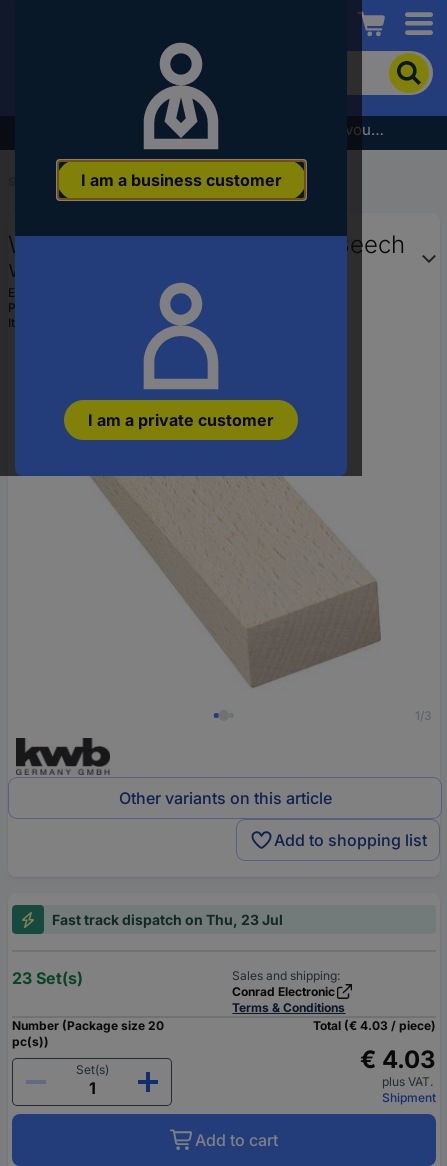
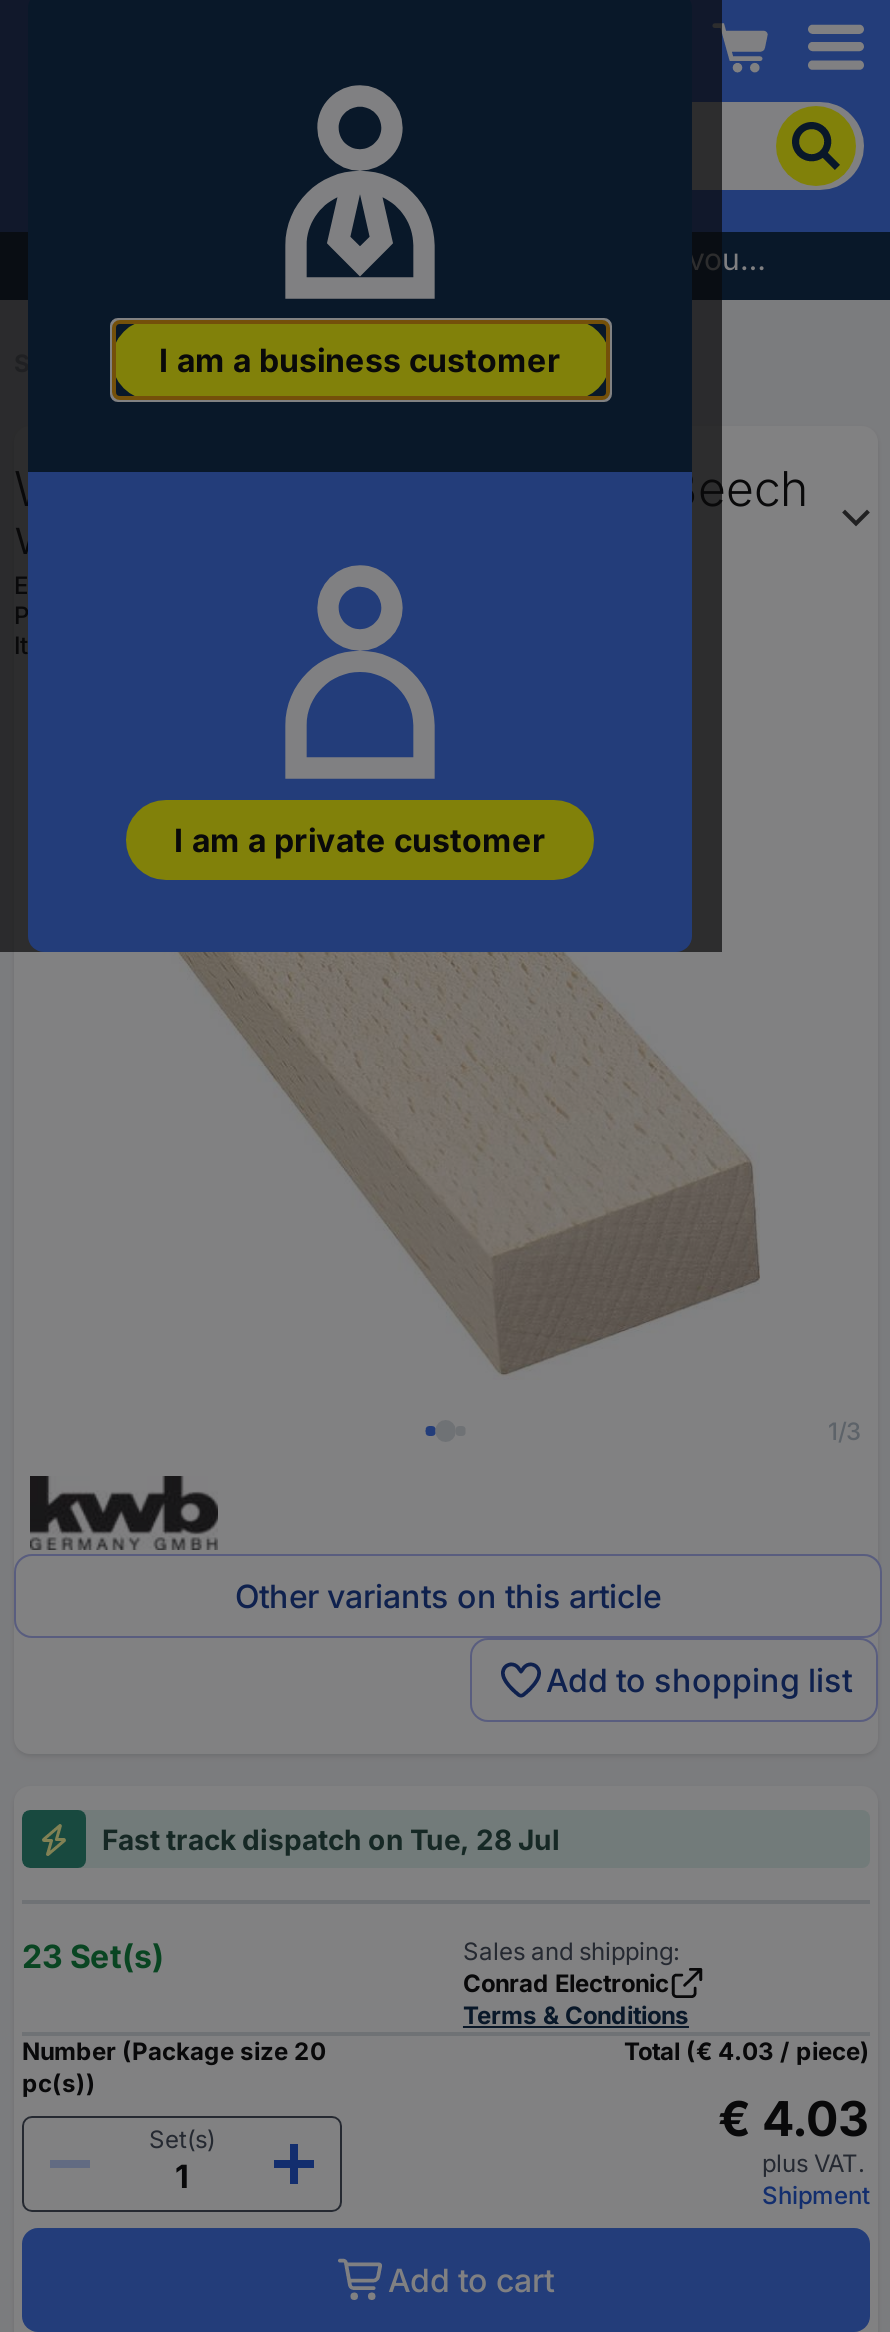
- Fast track dispatch on Thu, 23 Jul
+ Fast track dispatch on Tue, 28 Jul
